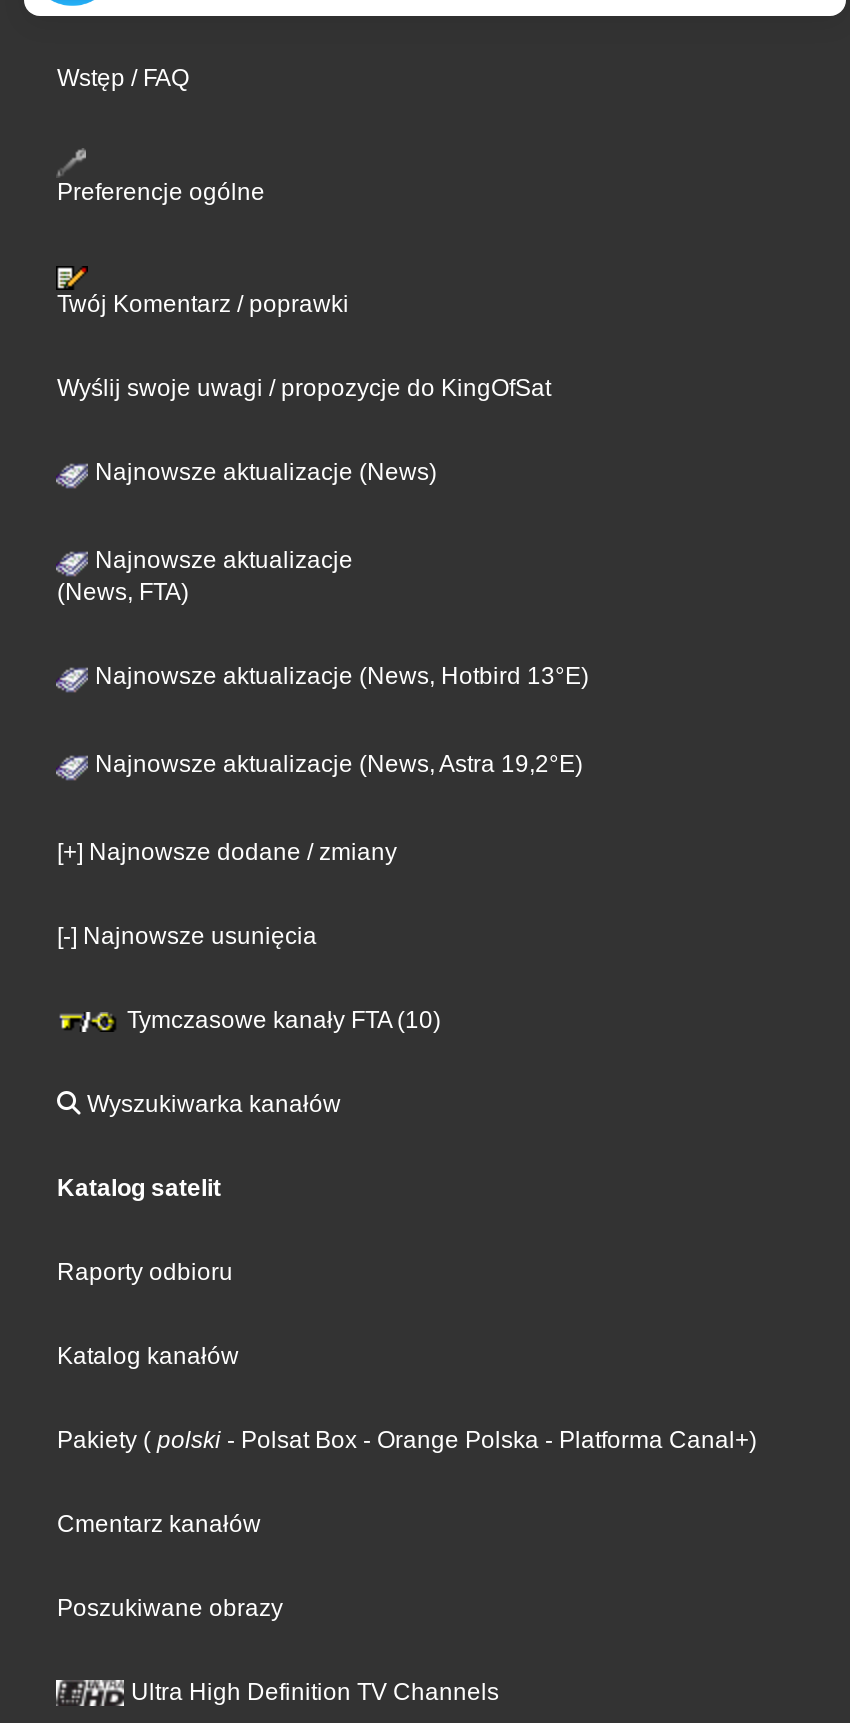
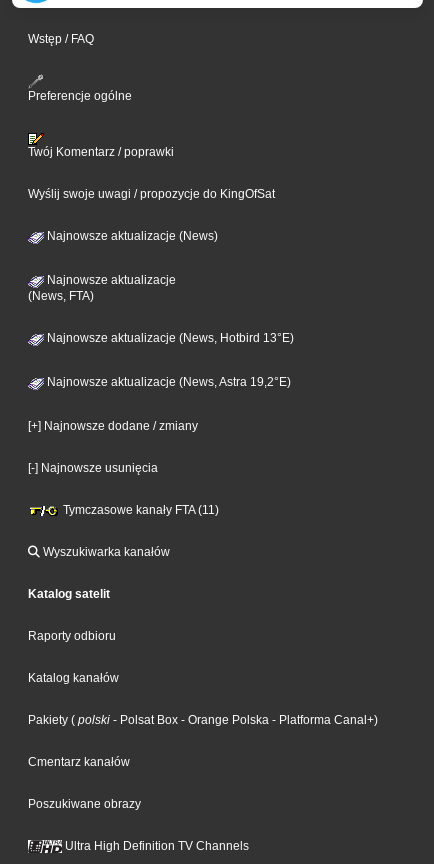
- Tymczasowe kanały FTA (10)
+ Tymczasowe kanały FTA (11)
